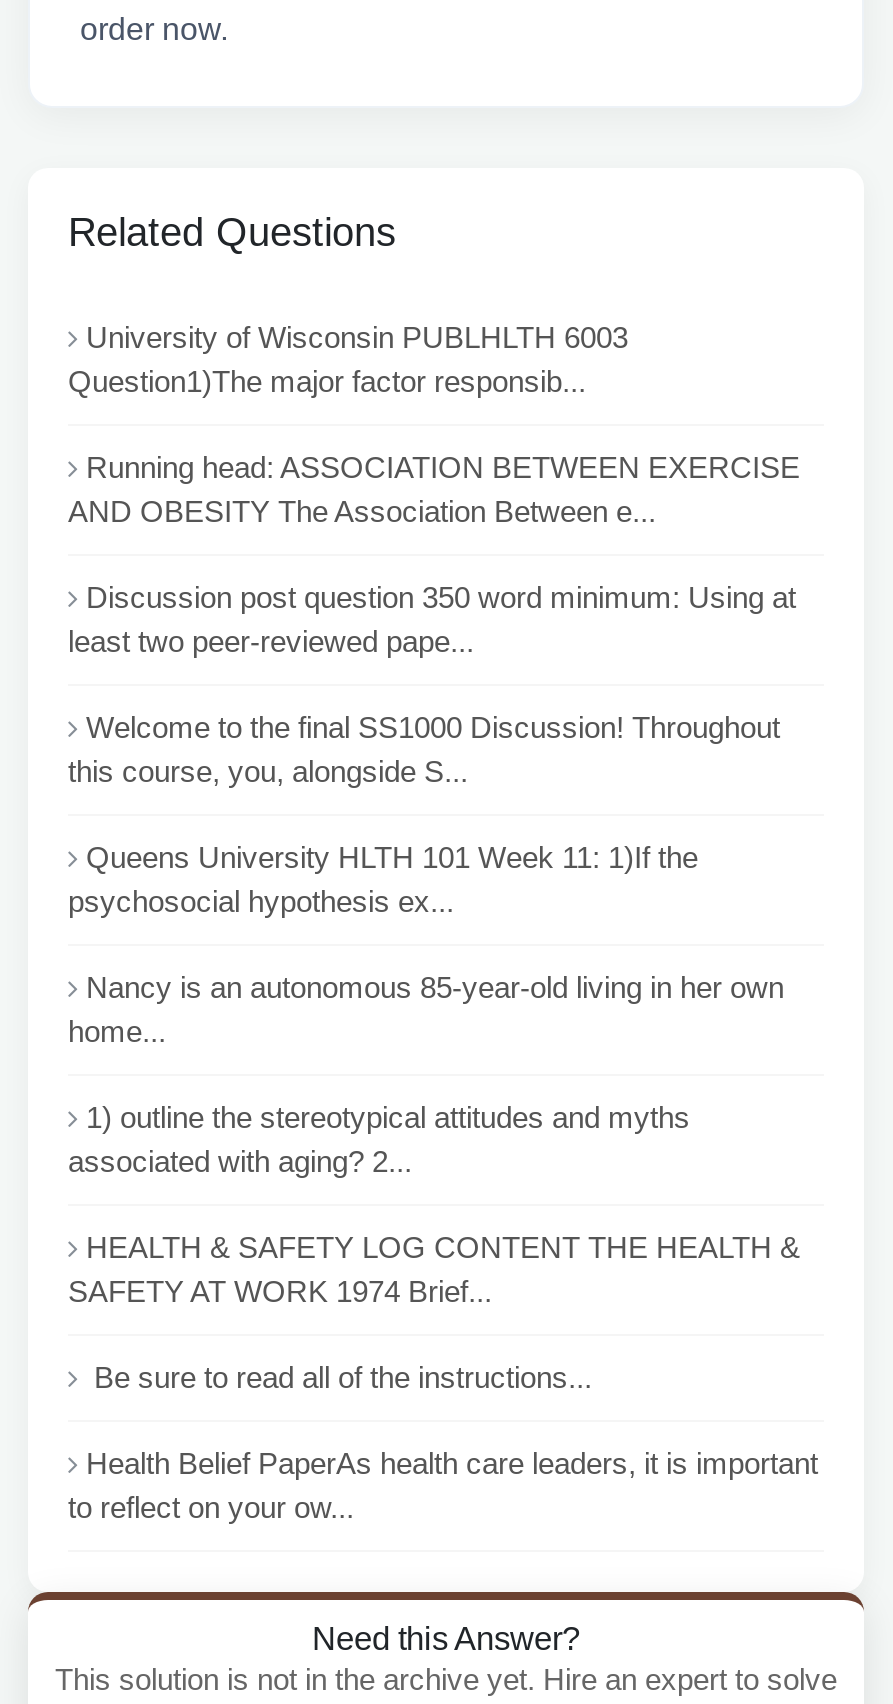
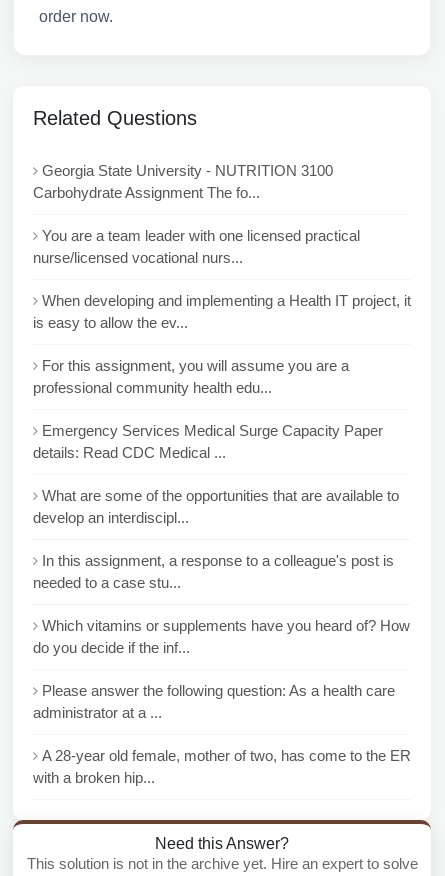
- University of Wisconsin PUBLHLTH 6003
- Question1)The major factor responsib...
+ Georgia State University - NUTRITION 3100
+ Carbohydrate Assignment The fo...

- Running head: ASSOCIATION BETWEEN EXERCISE
- AND OBESITY The Association Between e...
+ You are a team leader with one licensed practical
+ nurse/licensed vocational nurs...

- Discussion post question 350 word minimum: Using at
- least two peer-reviewed pape...
+ When developing and implementing a Health IT project, it
+ is easy to allow the ev...

- Welcome to the final SS1000 Discussion! Throughout
- this course, you, alongside S...
+ For this assignment, you will assume you are a
+ professional community health edu...

- Queens University HLTH 101 Week 11: 1)If the
- psychosocial hypothesis ex...
+ Emergency Services Medical Surge Capacity Paper
+ details: Read CDC Medical ...

- Nancy is an autonomous 85-year-old living in her own
- home...
+ What are some of the opportunities that are available to
+ develop an interdiscipl...

- 1) outline the stereotypical attitudes and myths
- associated with aging? 2...
+ In this assignment, a response to a colleague's post is
+ needed to a case stu...

- HEALTH & SAFETY LOG CONTENT THE HEALTH &
- SAFETY AT WORK 1974 Brief...
+ Which vitamins or supplements have you heard of? How
+ do you decide if the inf...

- Be sure to read all of the instructions...
+ Please answer the following question: As a health care
+ administrator at a ...

- Health Belief PaperAs health care leaders, it is important
- to reflect on your ow...
+ A 28-year old female, mother of two, has come to the ER
+ with a broken hip...
